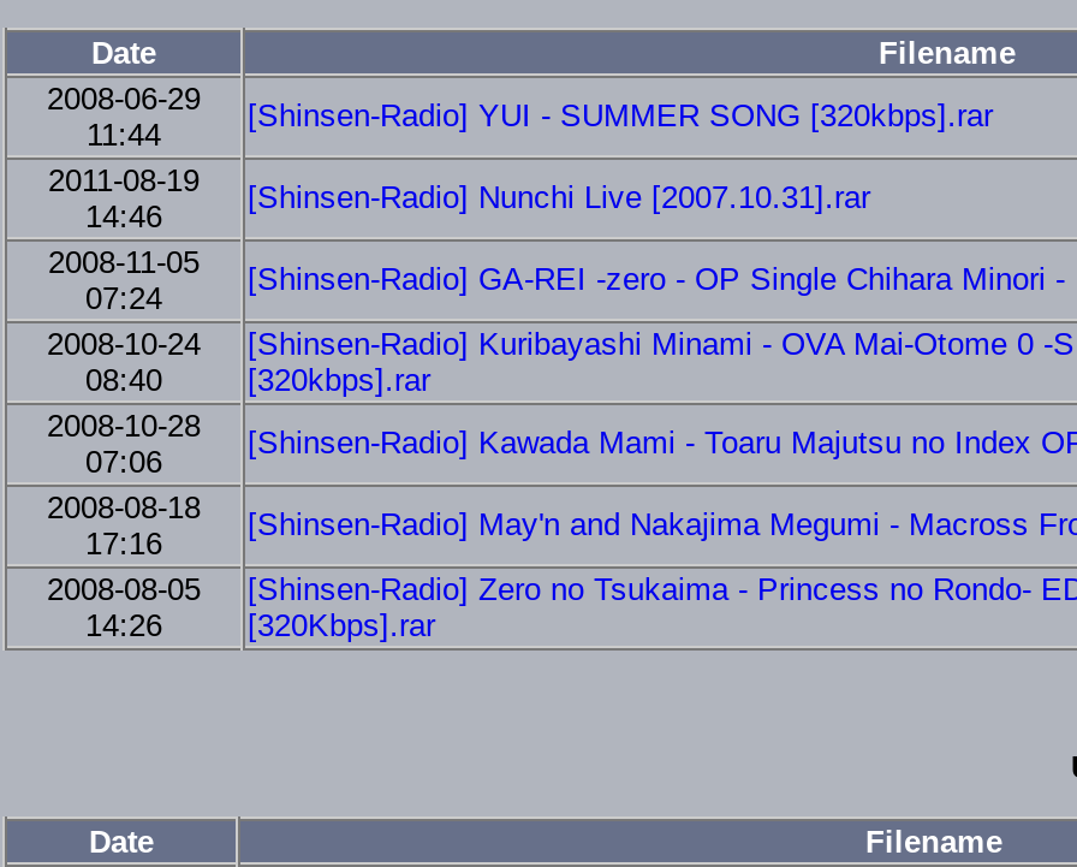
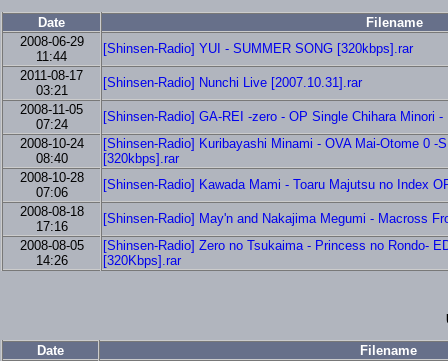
- 2011-08-19 [Shinsen-Radio] Nunchi Live [2007.10.31].rar
+ 2011-08-17 [Shinsen-Radio] Nunchi Live [2007.10.31].rar

- 14:46
+ 03:21
